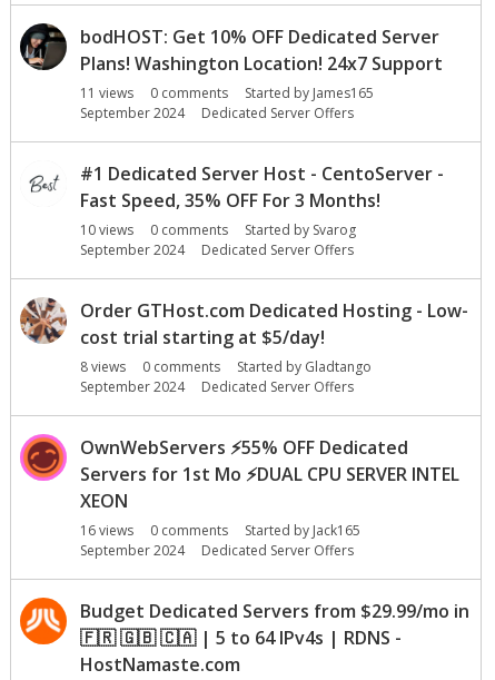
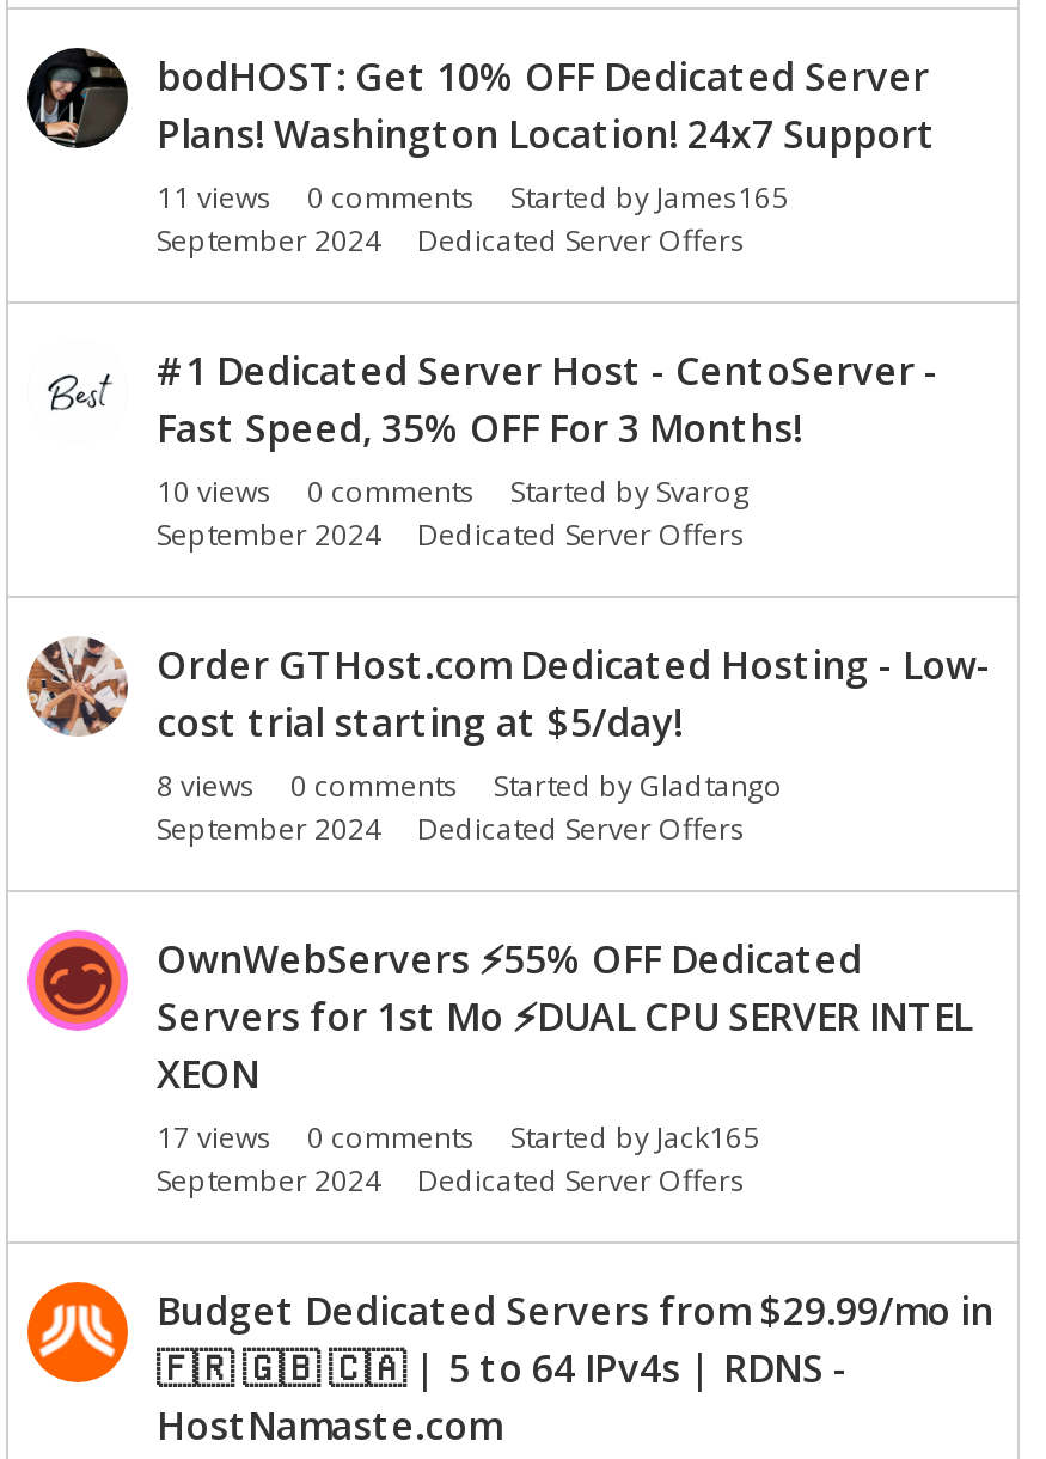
- 16 views 0 comments Started by Jack165
+ 17 views 0 comments Started by Jack165
